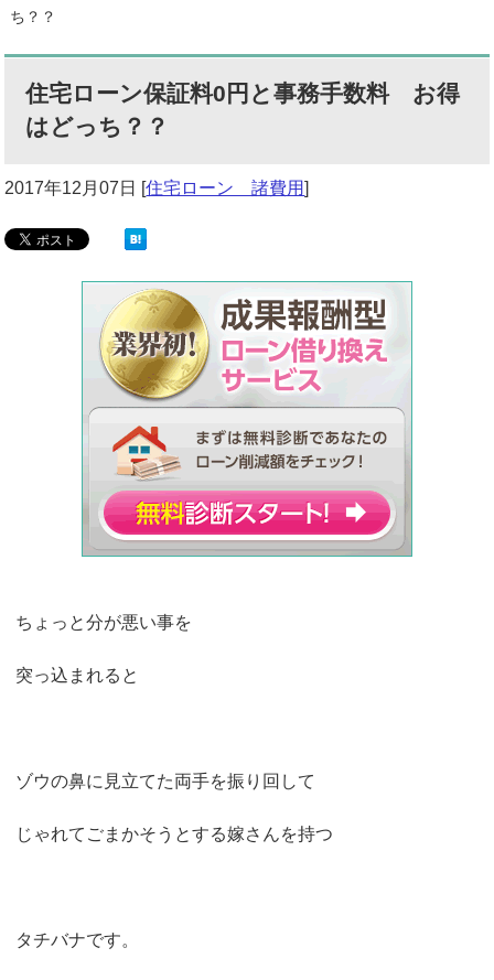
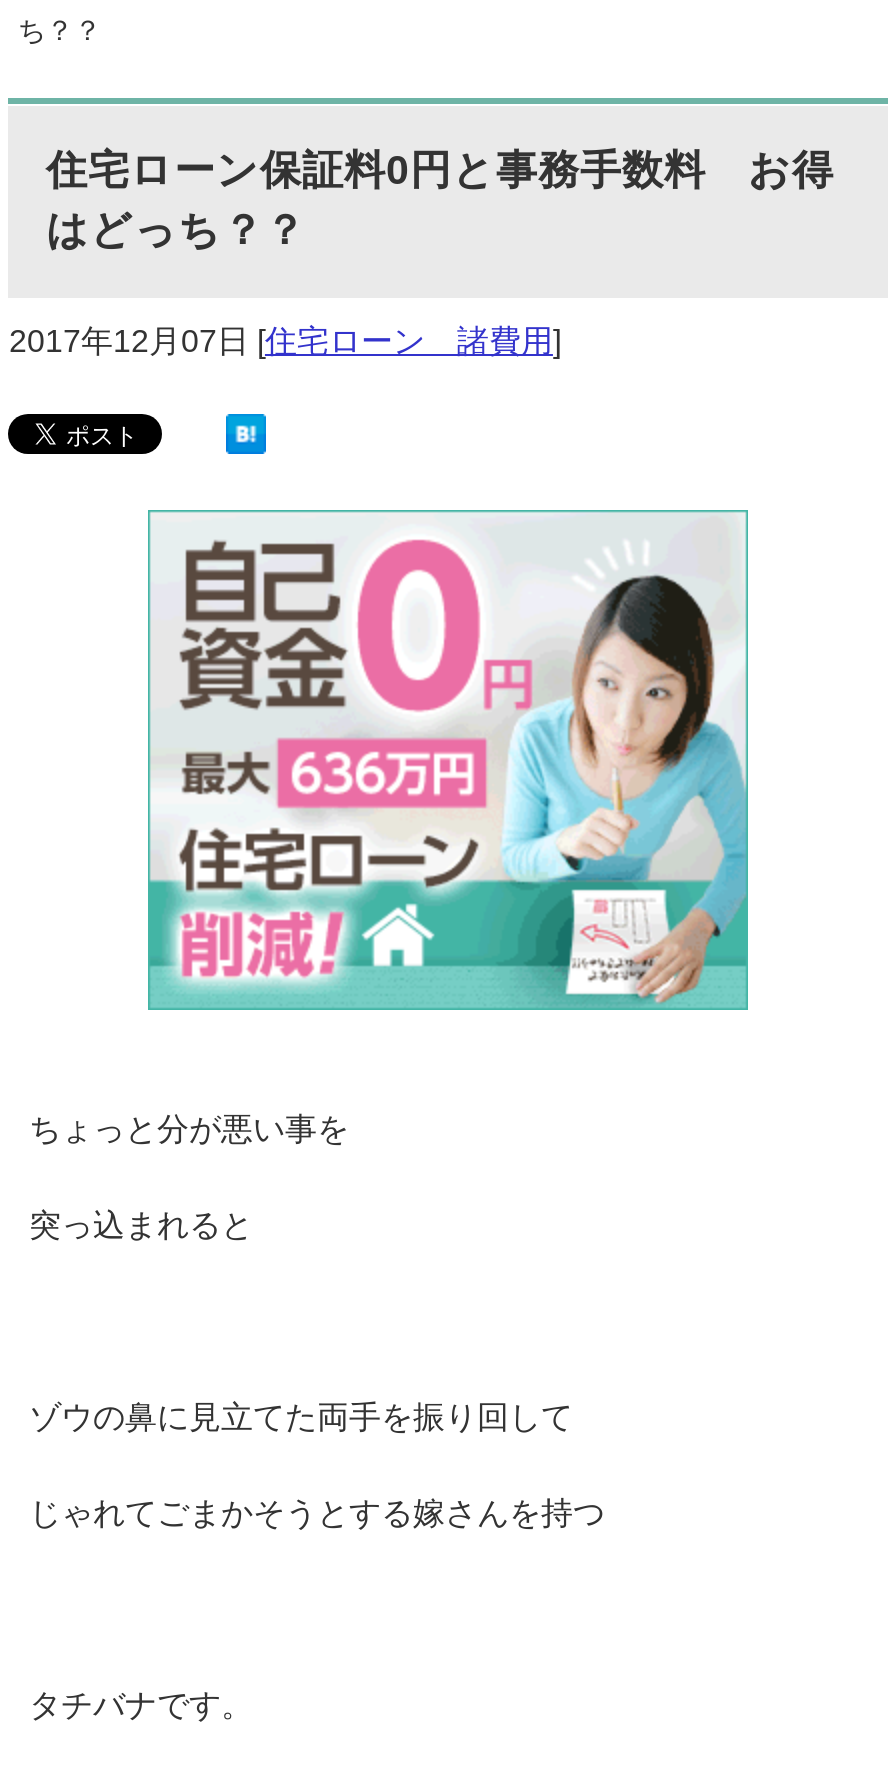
- [image]
+ [image]
